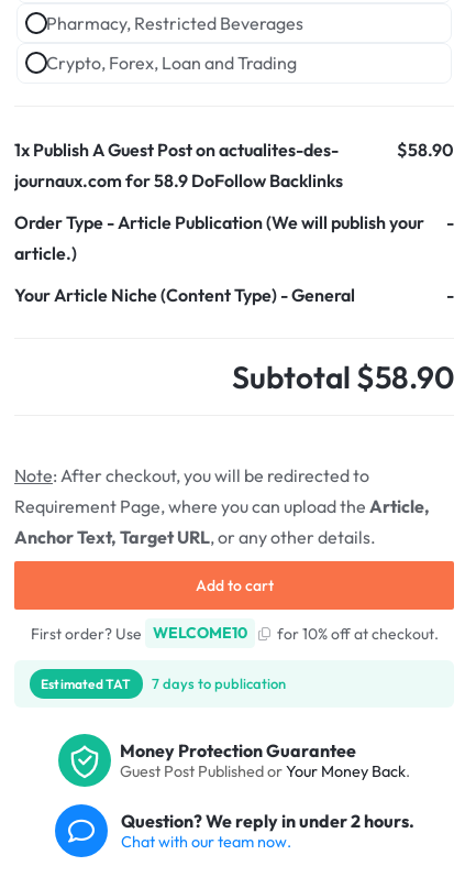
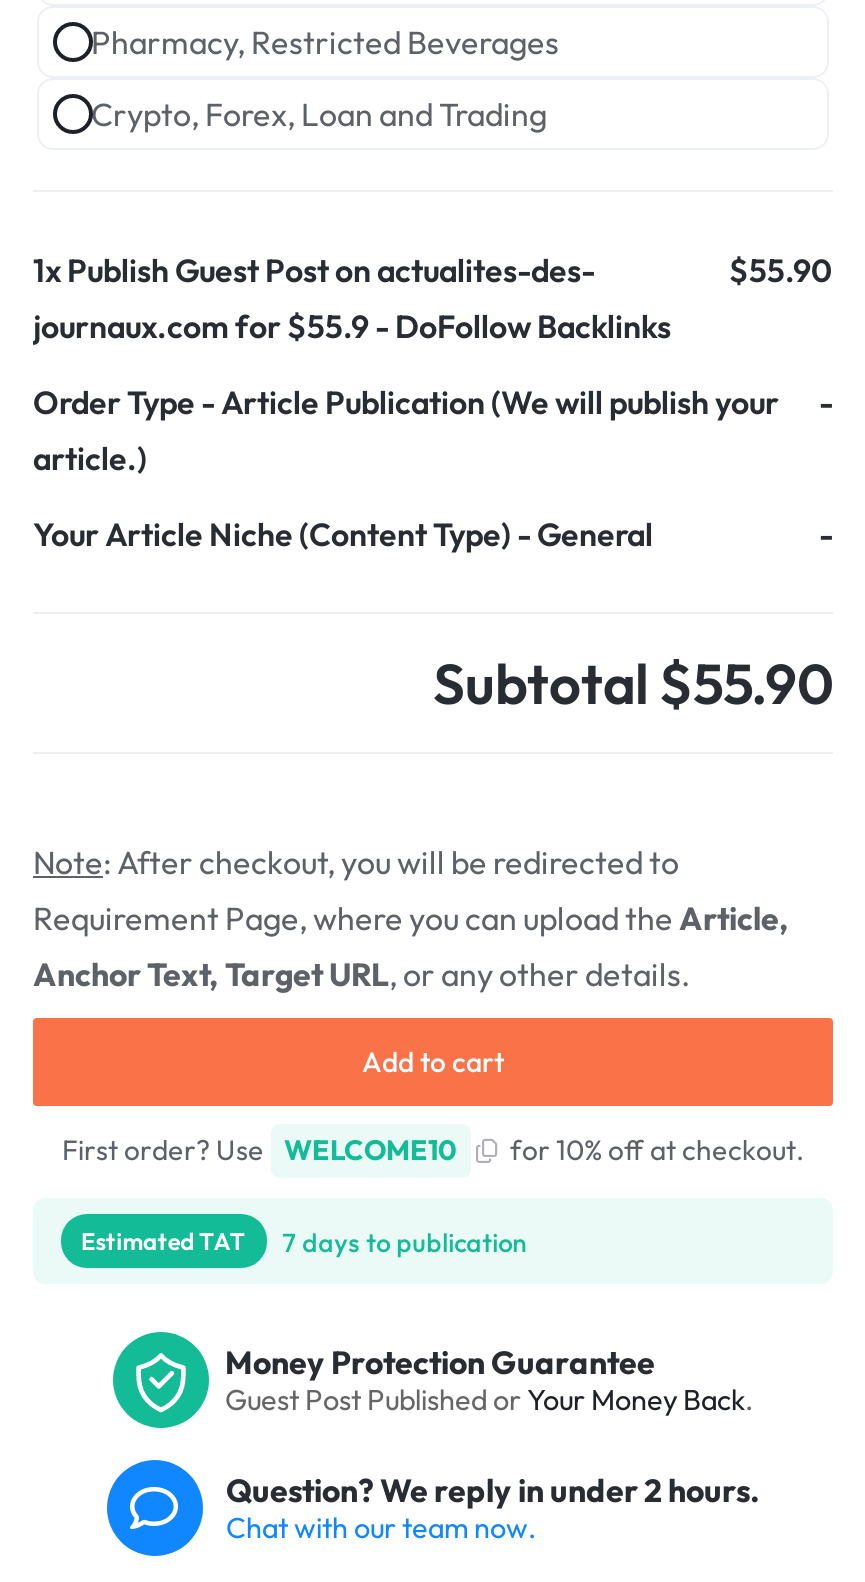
- 1x Publish A Guest Post on actualites-des-
- journaux.com for 58.9 DoFollow Backlinks
+ 1x Publish Guest Post on actualites-des-
+ journaux.com for $55.9 - DoFollow Backlinks

- $58.90
+ $55.90

- Subtotal $58.90
+ Subtotal $55.90
